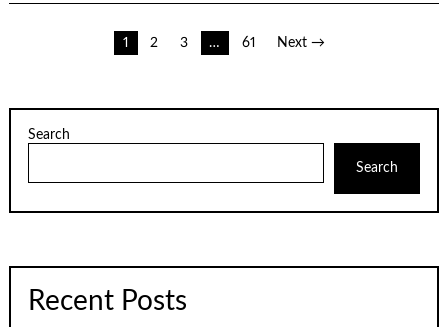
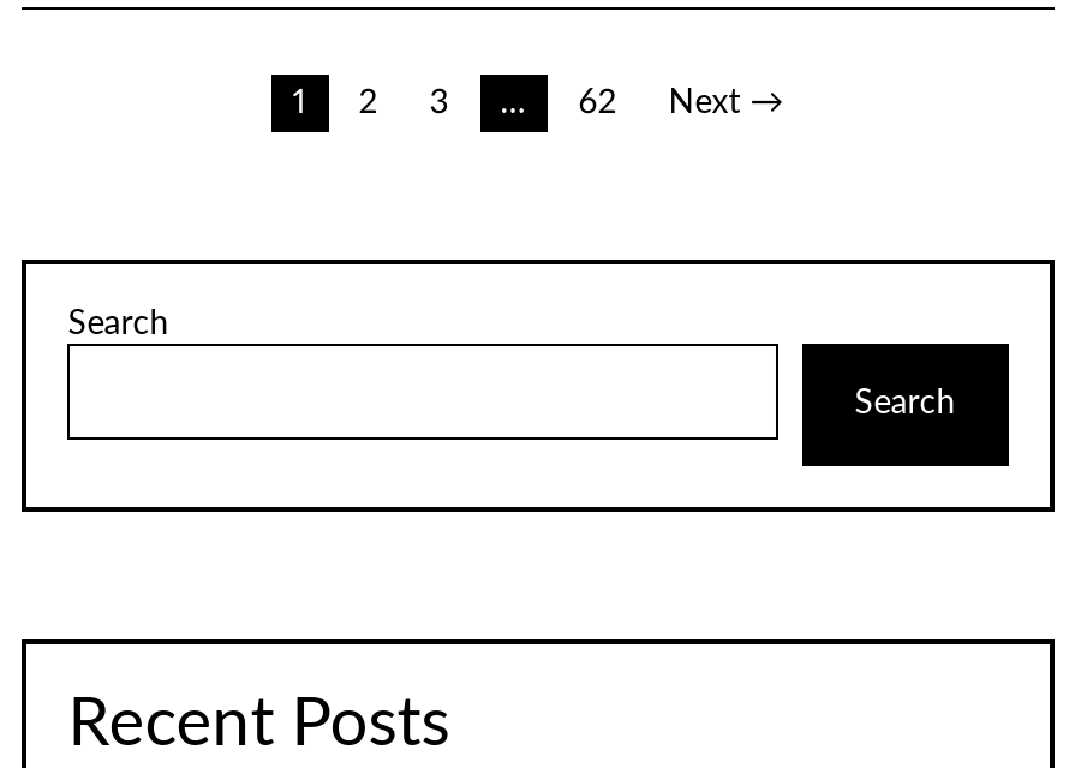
- 61
+ 62
